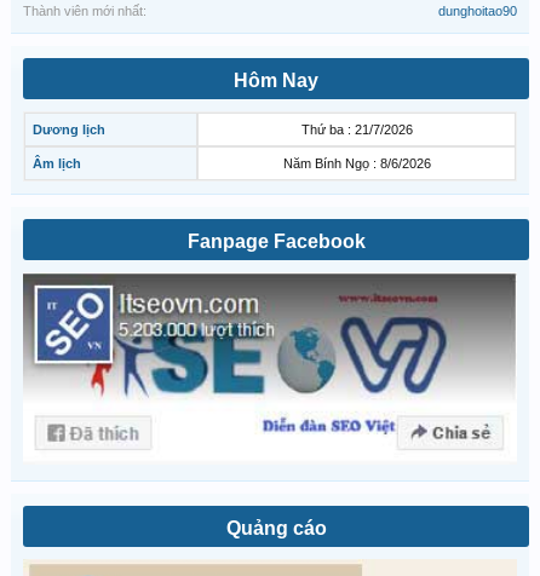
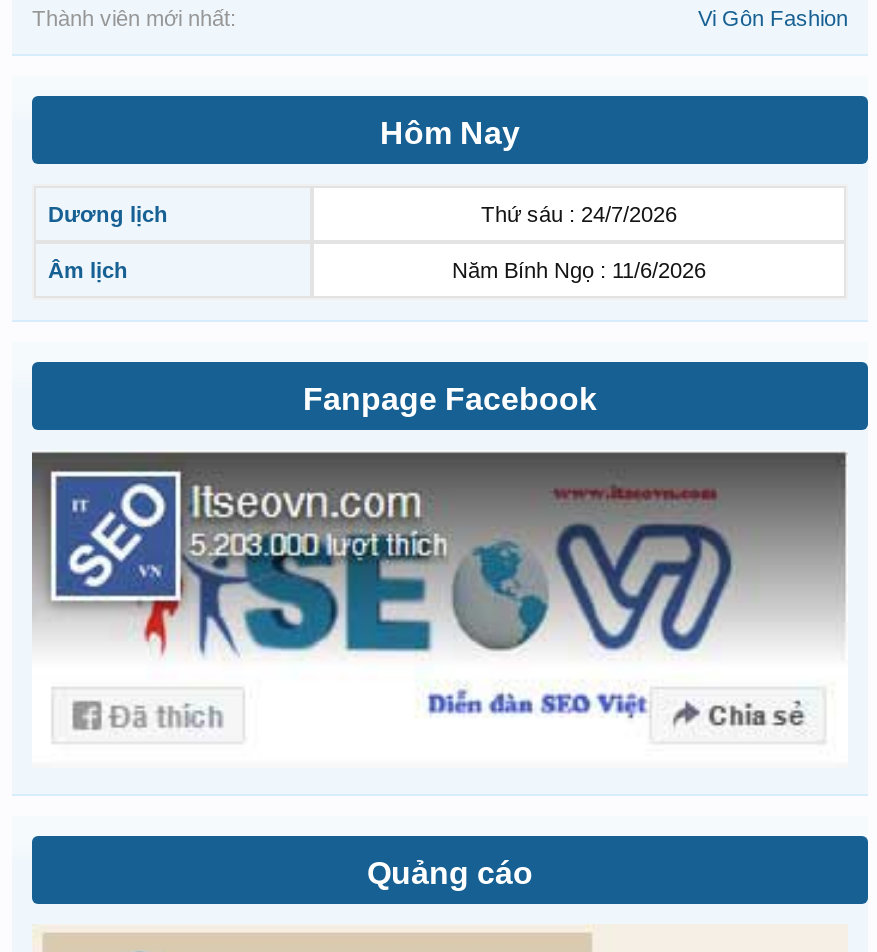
- dunghoitao90
+ Vi Gôn Fashion

- Thứ ba : 21/7/2026
+ Thứ sáu : 24/7/2026

- Năm Bính Ngọ : 8/6/2026
+ Năm Bính Ngọ : 11/6/2026
